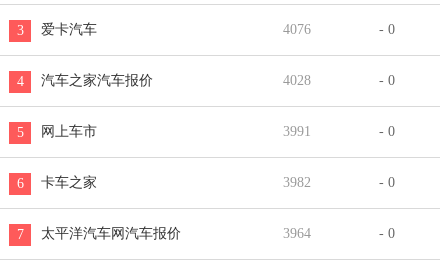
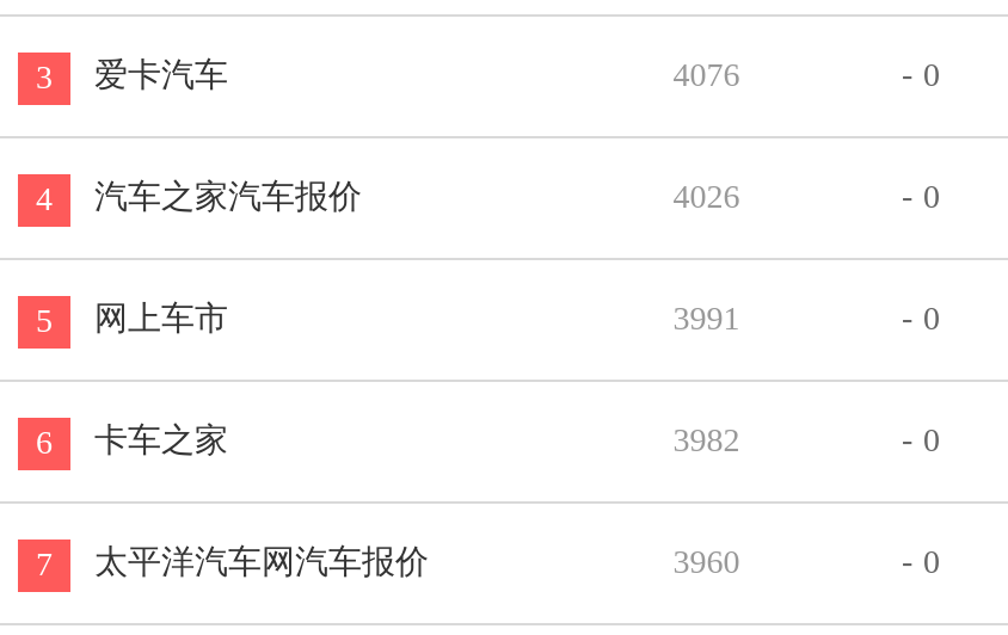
- 4028
+ 4026

- 3964
+ 3960
